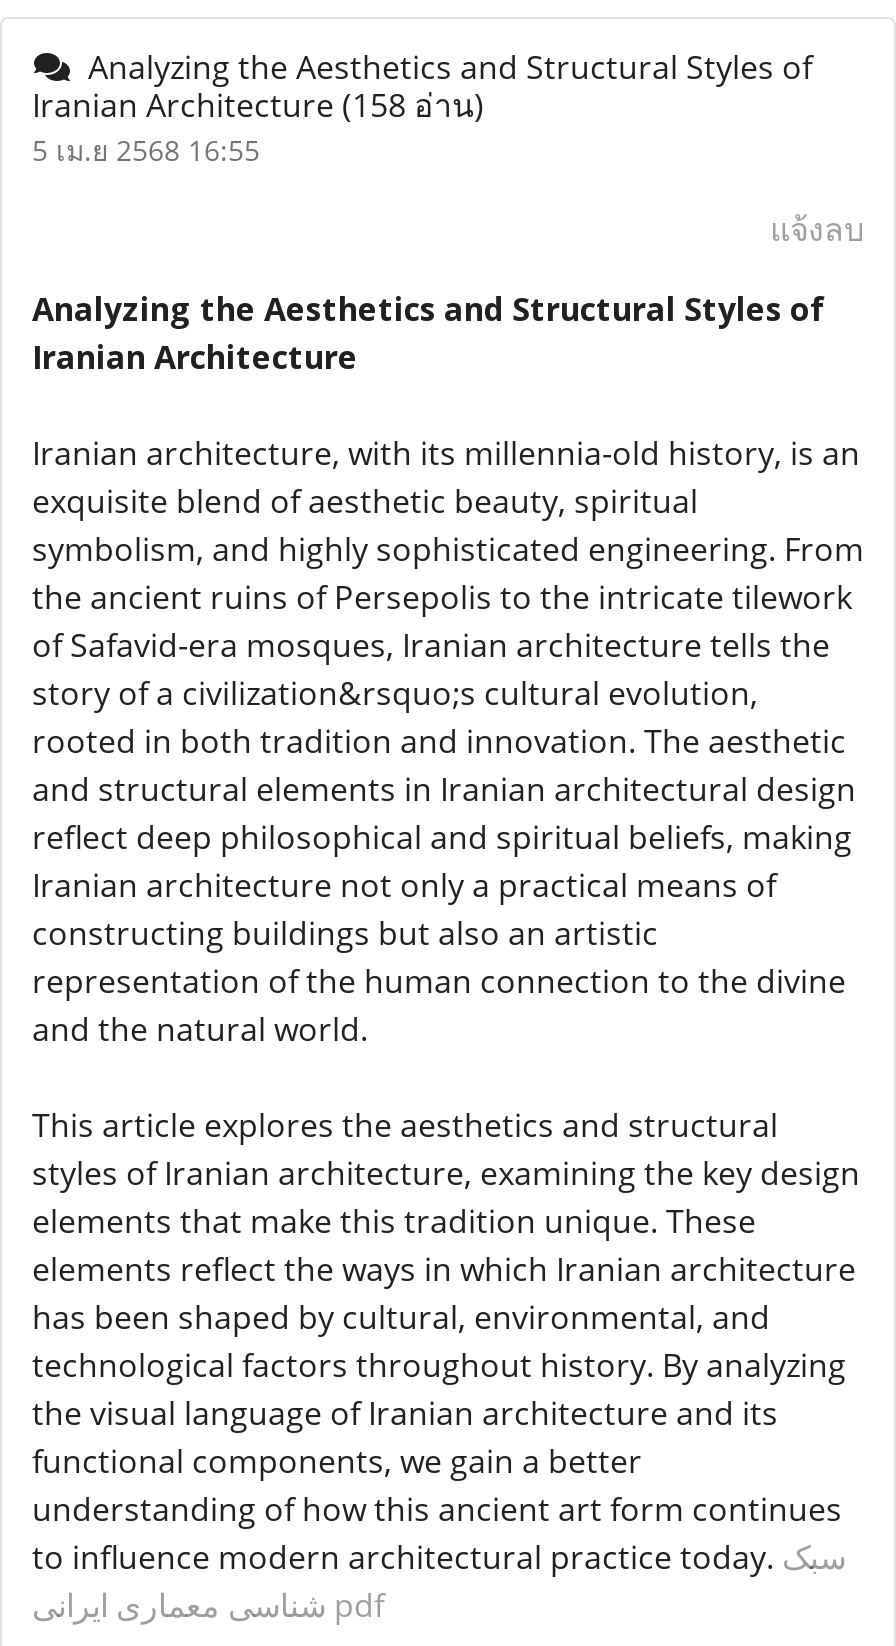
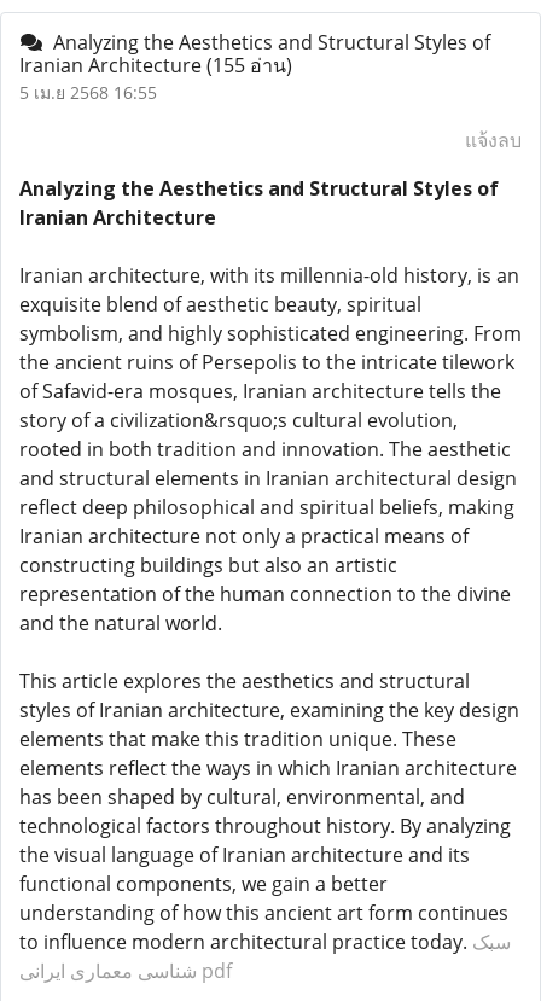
- Iranian Architecture (158 อ่าน)
+ Iranian Architecture (155 อ่าน)
